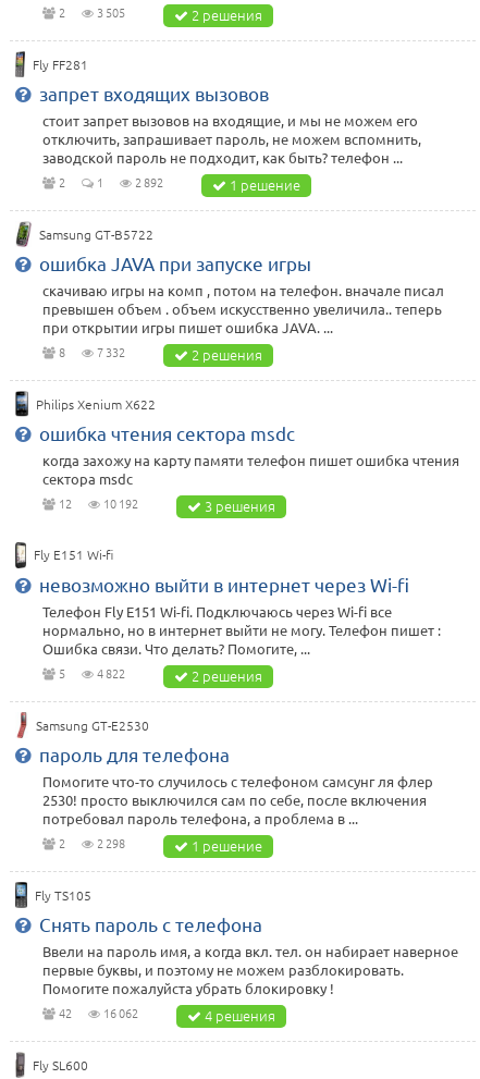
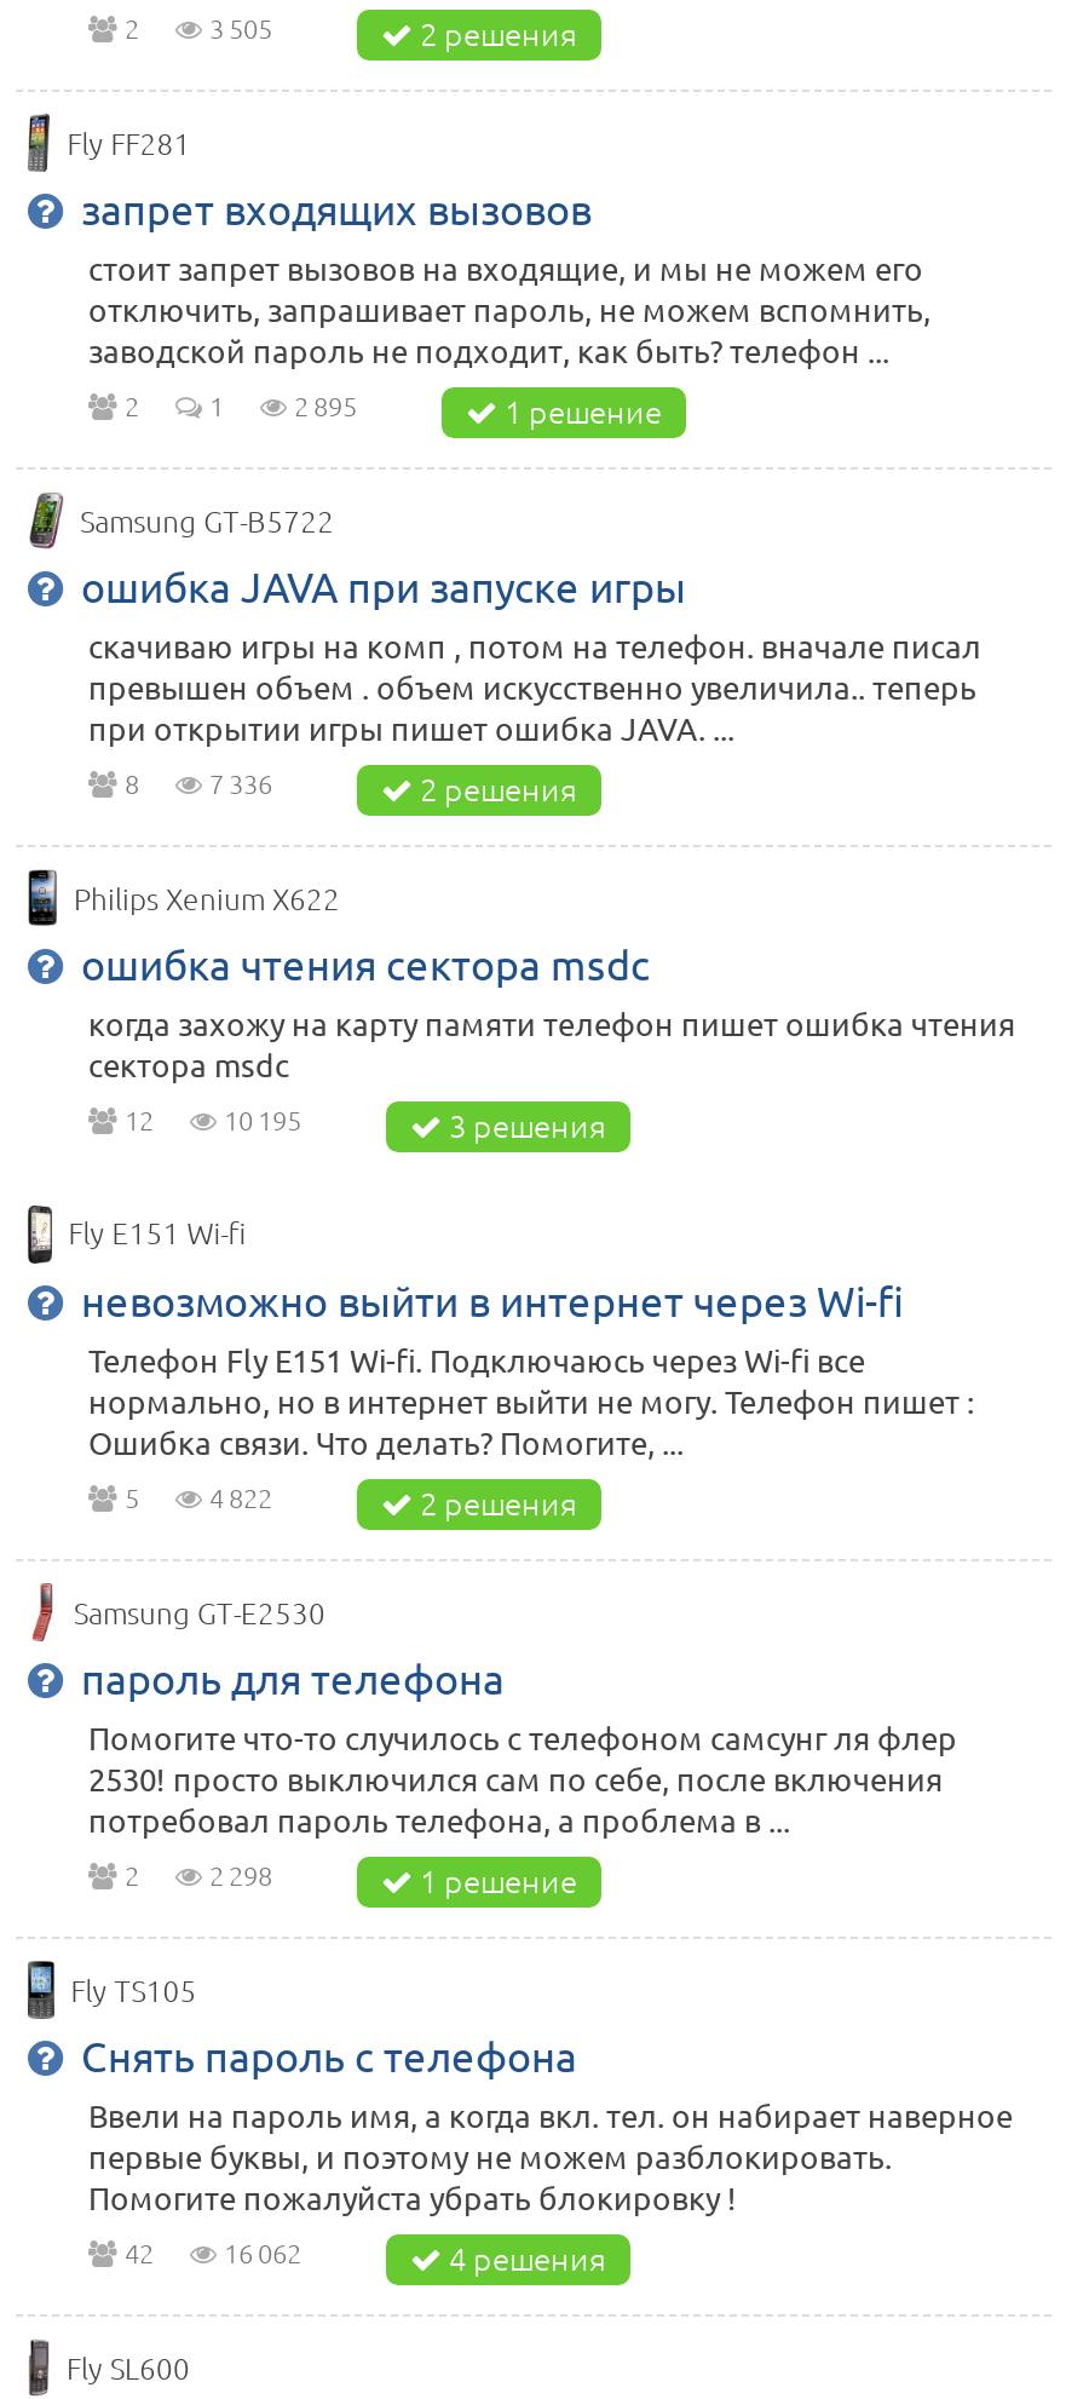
- 2 1 2 892
+ 2 1 2 895

- 8 7 332
+ 8 7 336

- 12 10 192
+ 12 10 195
